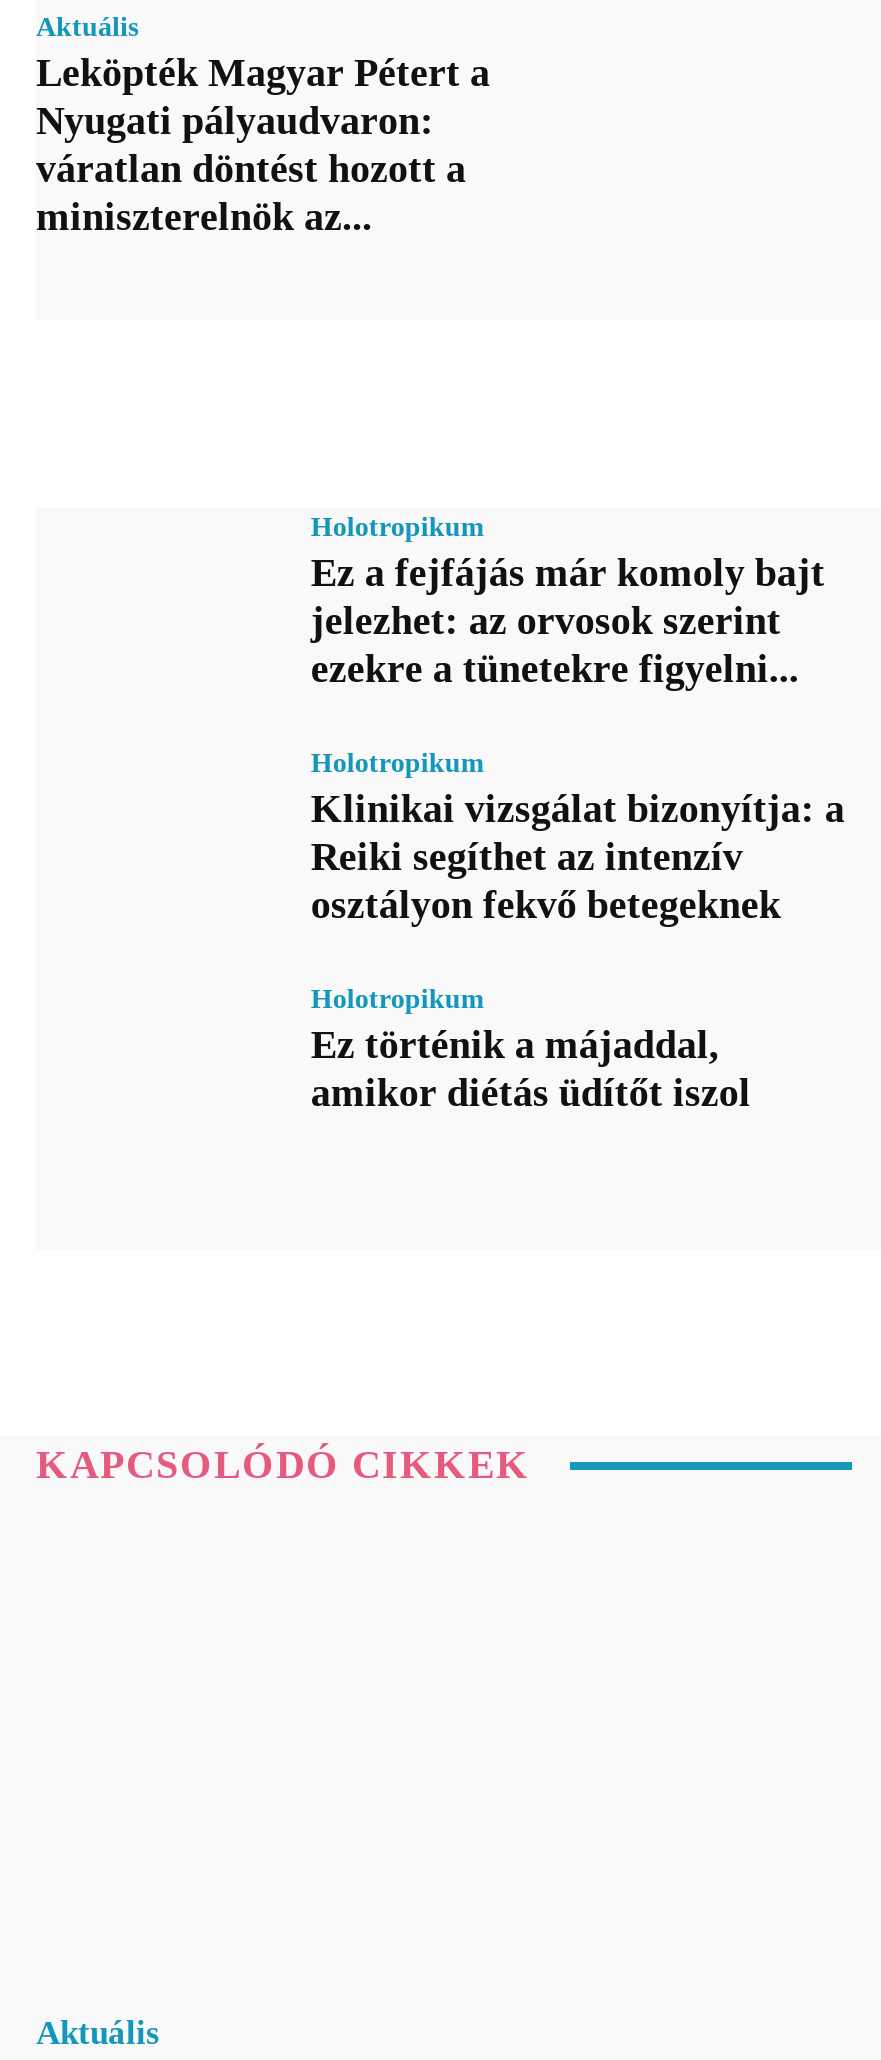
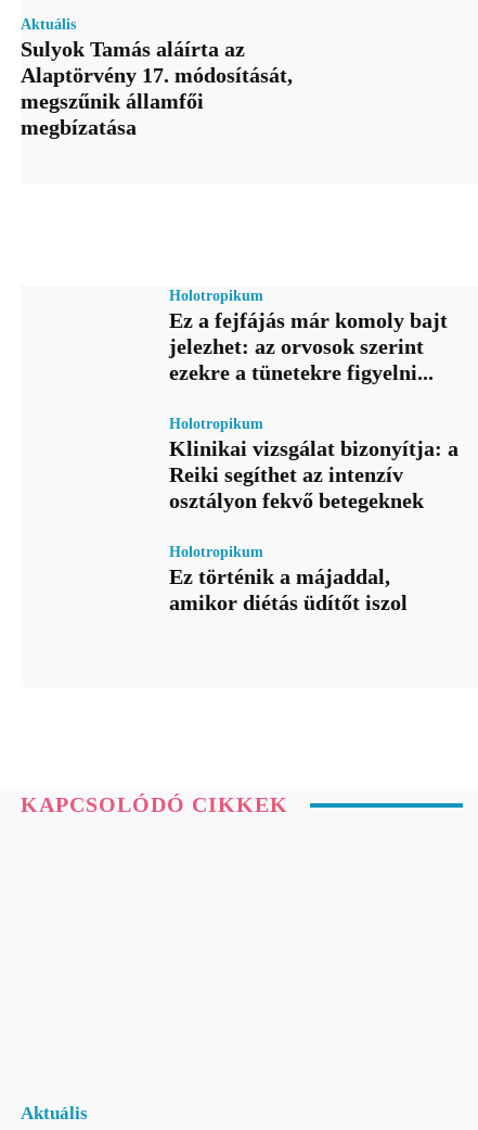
- Leköpték Magyar Pétert a
- Nyugati pályaudvaron:
- váratlan döntést hozott a
- miniszterelnök az...
+ Sulyok Tamás aláírta az
+ Alaptörvény 17. módosítását,
+ megszűnik államfői
+ megbízatása
